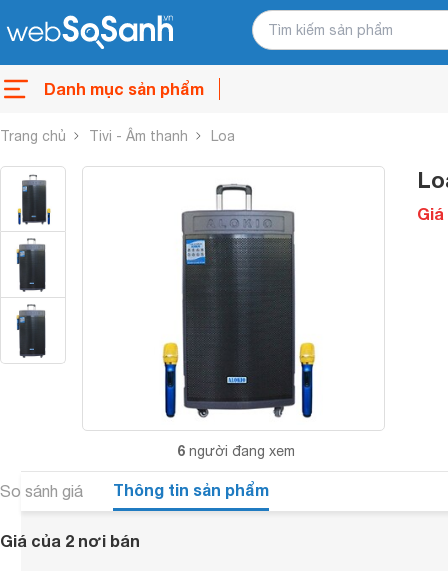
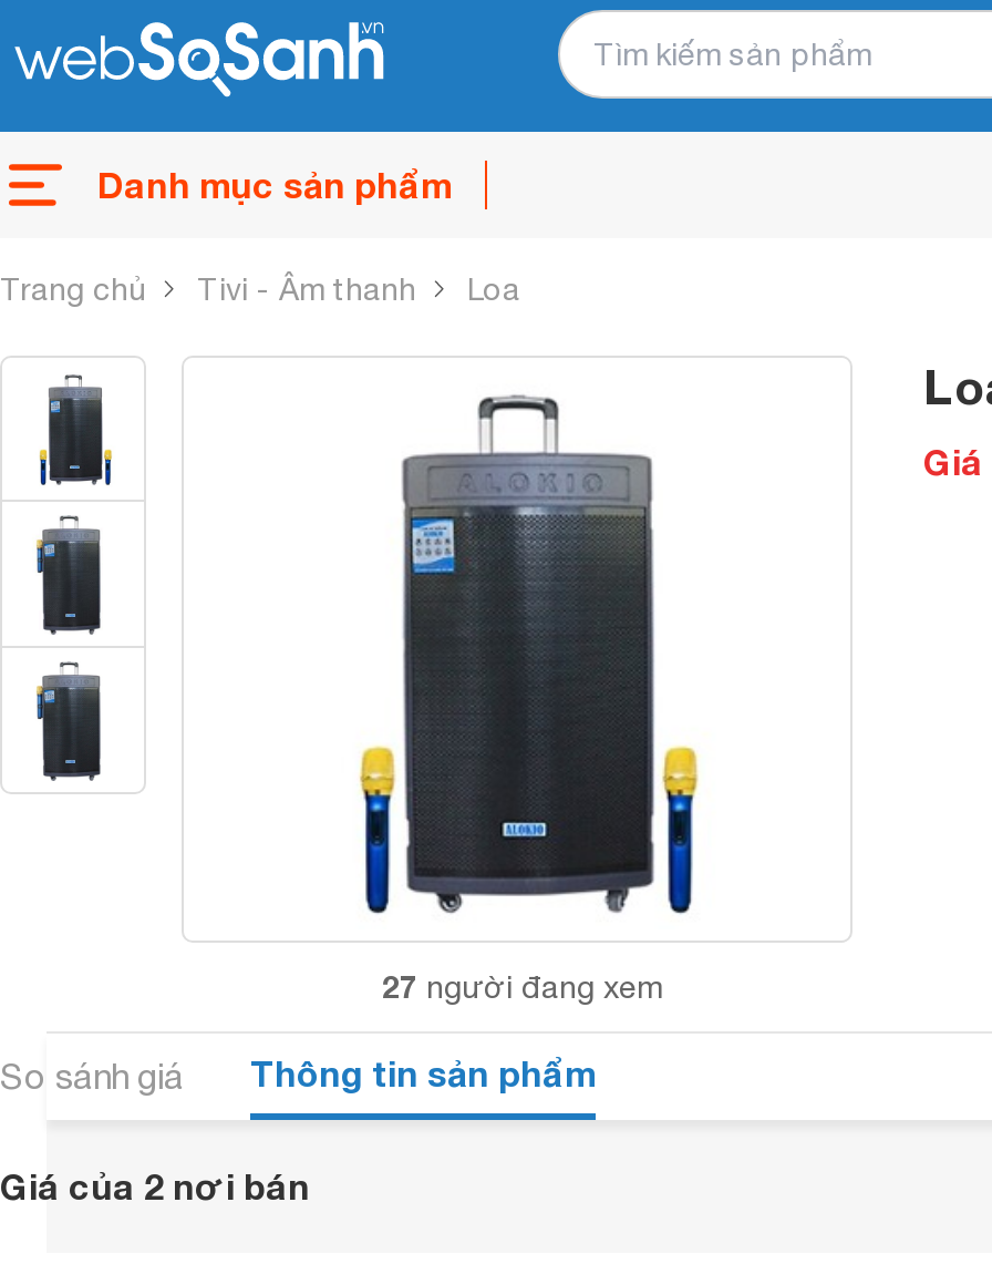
- 6 người đang xem
+ 27 người đang xem
